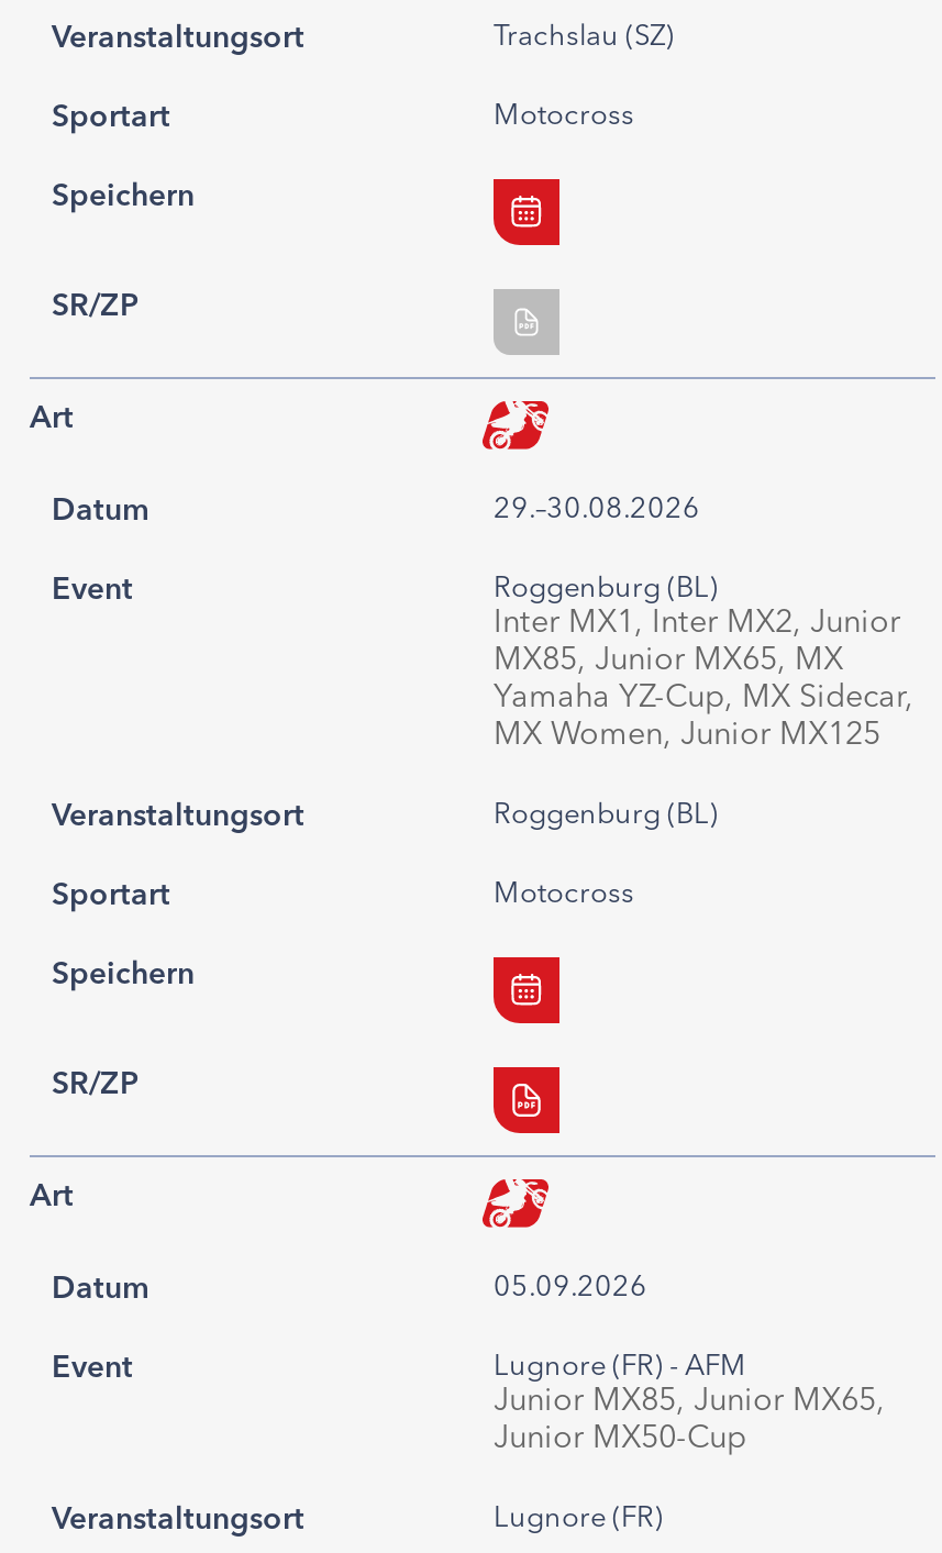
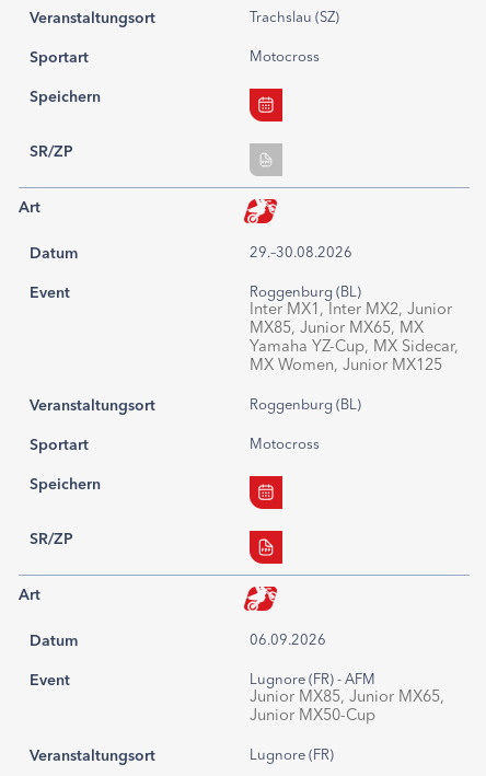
- 05.09.2026
+ 06.09.2026
